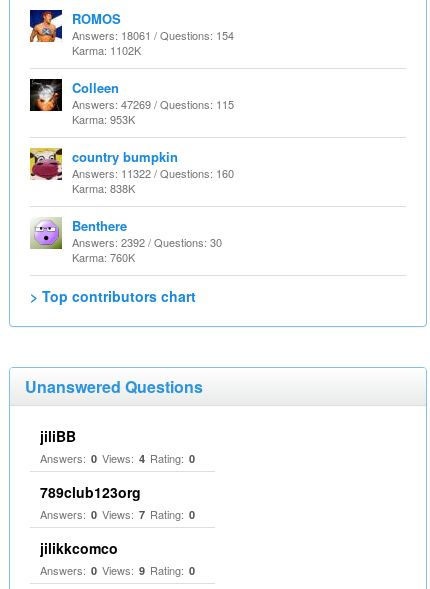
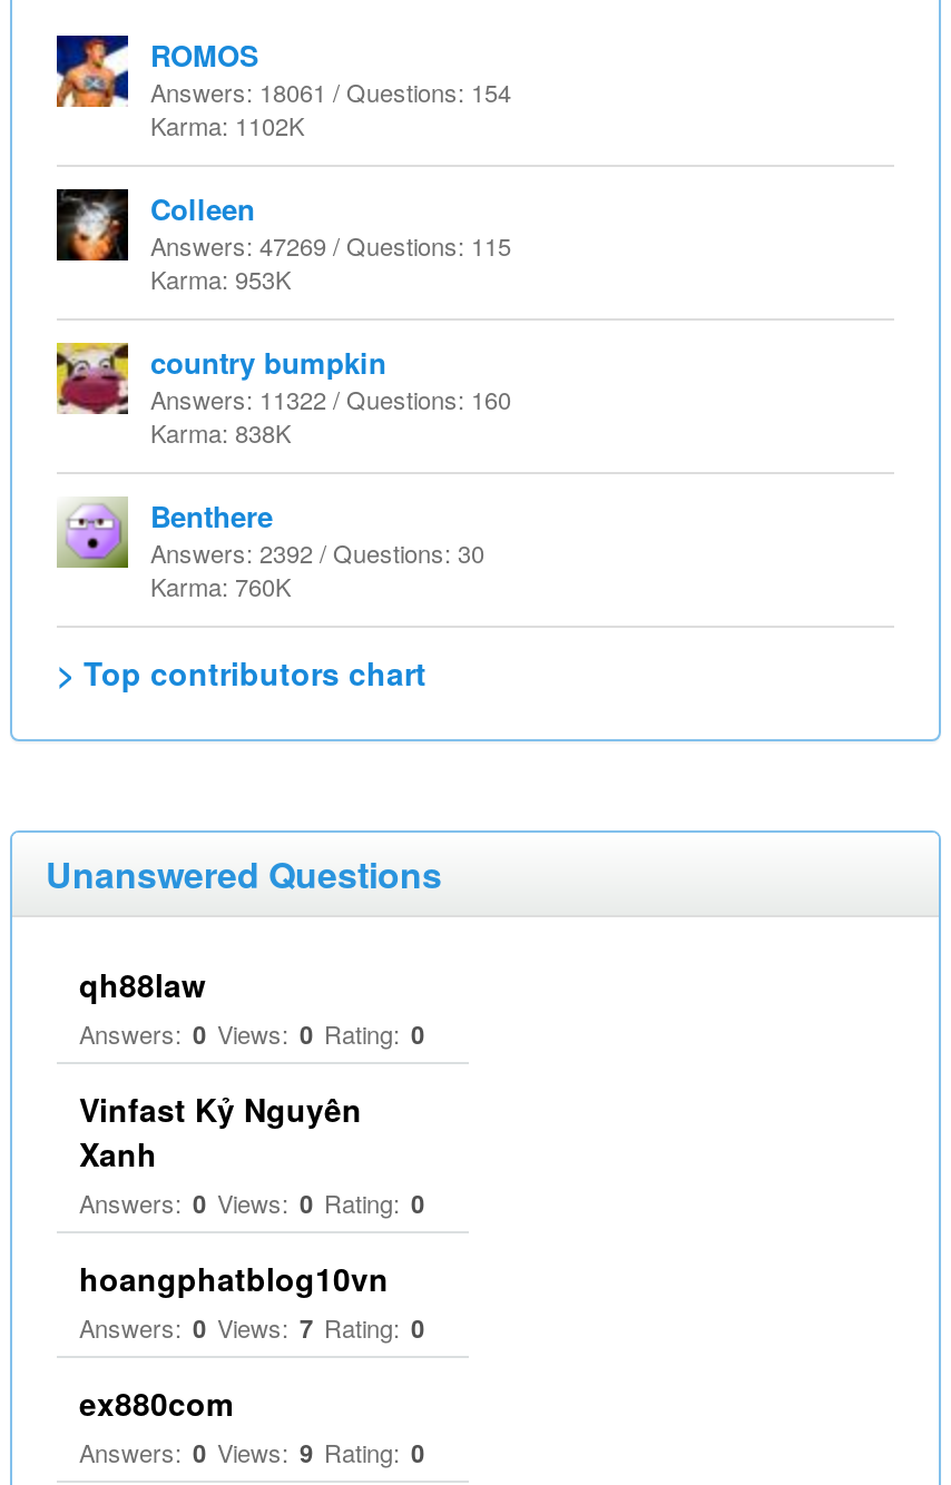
- jiliBB
- Answers: 0 Views: 4 Rating: 0
- 789club123org
+ qh88law
+ Answers: 0 Views: 0 Rating: 0
+ Vinfast Kỷ Nguyên
+ Xanh
+ Answers: 0 Views: 0 Rating: 0
+ hoangphatblog10vn

- jilikkcomco
+ ex880com
